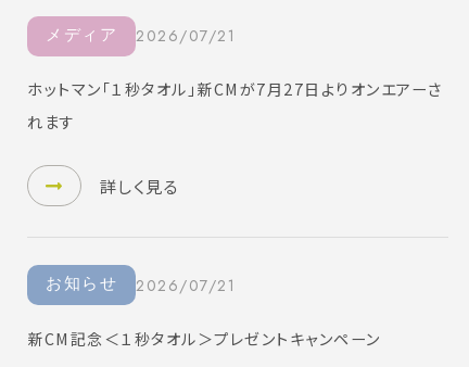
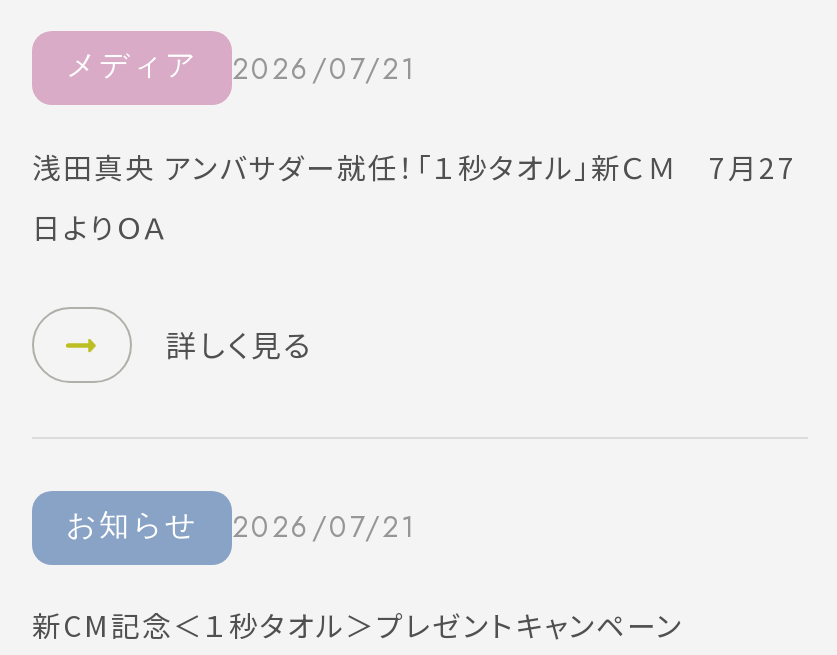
- ホットマン「１秒タオル」新CMが7月27日よりオンエアーさ
- れます
+ 浅田真央 アンバサダー就任！「１秒タオル」新ＣＭ 7月27
+ 日よりＯＡ
